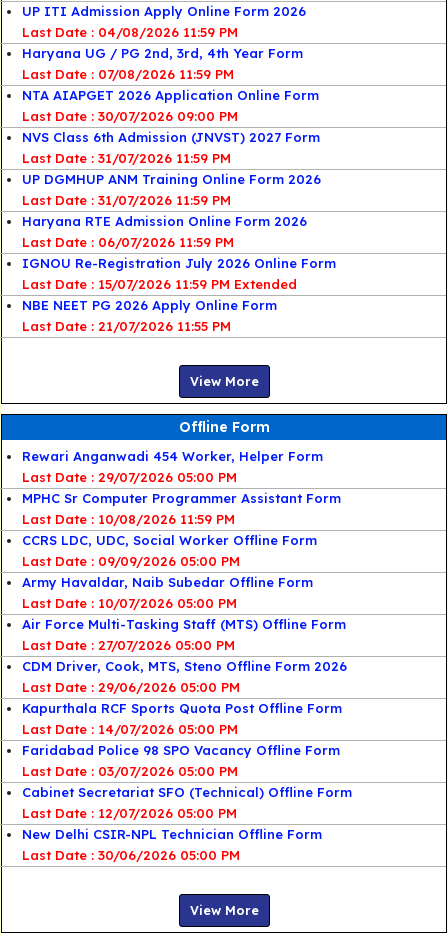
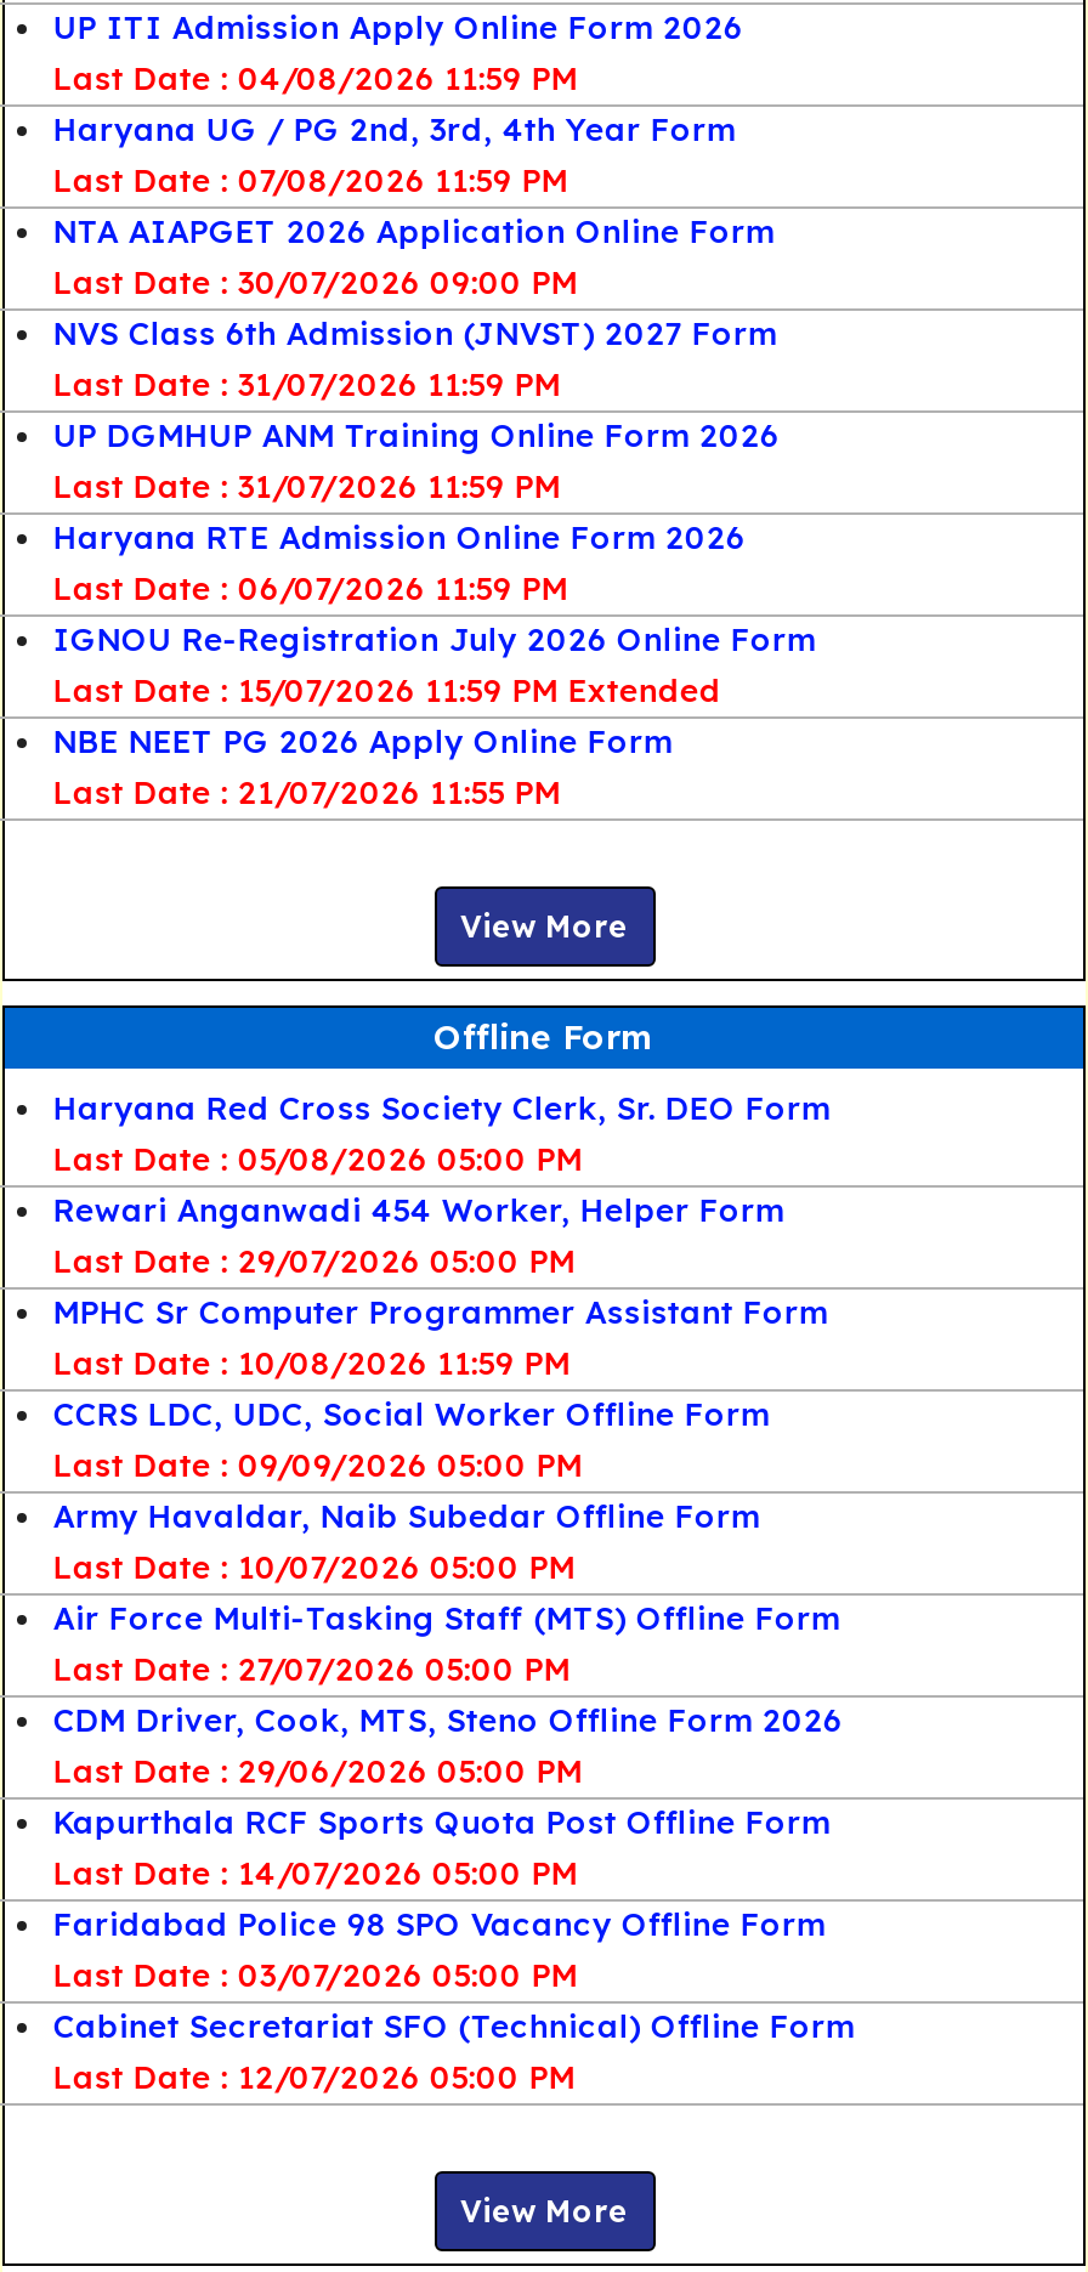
+ Haryana Red Cross Society Clerk, Sr. DEO Form
+ Last Date : 05/08/2026 05:00 PM

moved down: Rewari Anganwadi 454 Worker, Helper Form | Last Date : 29/07/2026 05:00 PM | MPHC Sr Computer Programmer Assistant Form | ... | Cabinet Secretariat SFO (Technical) Offline Form | Last Date : 12/07/2026 05:00 PM

- New Delhi CSIR-NPL Technician Offline Form
- Last Date : 30/06/2026 05:00 PM
